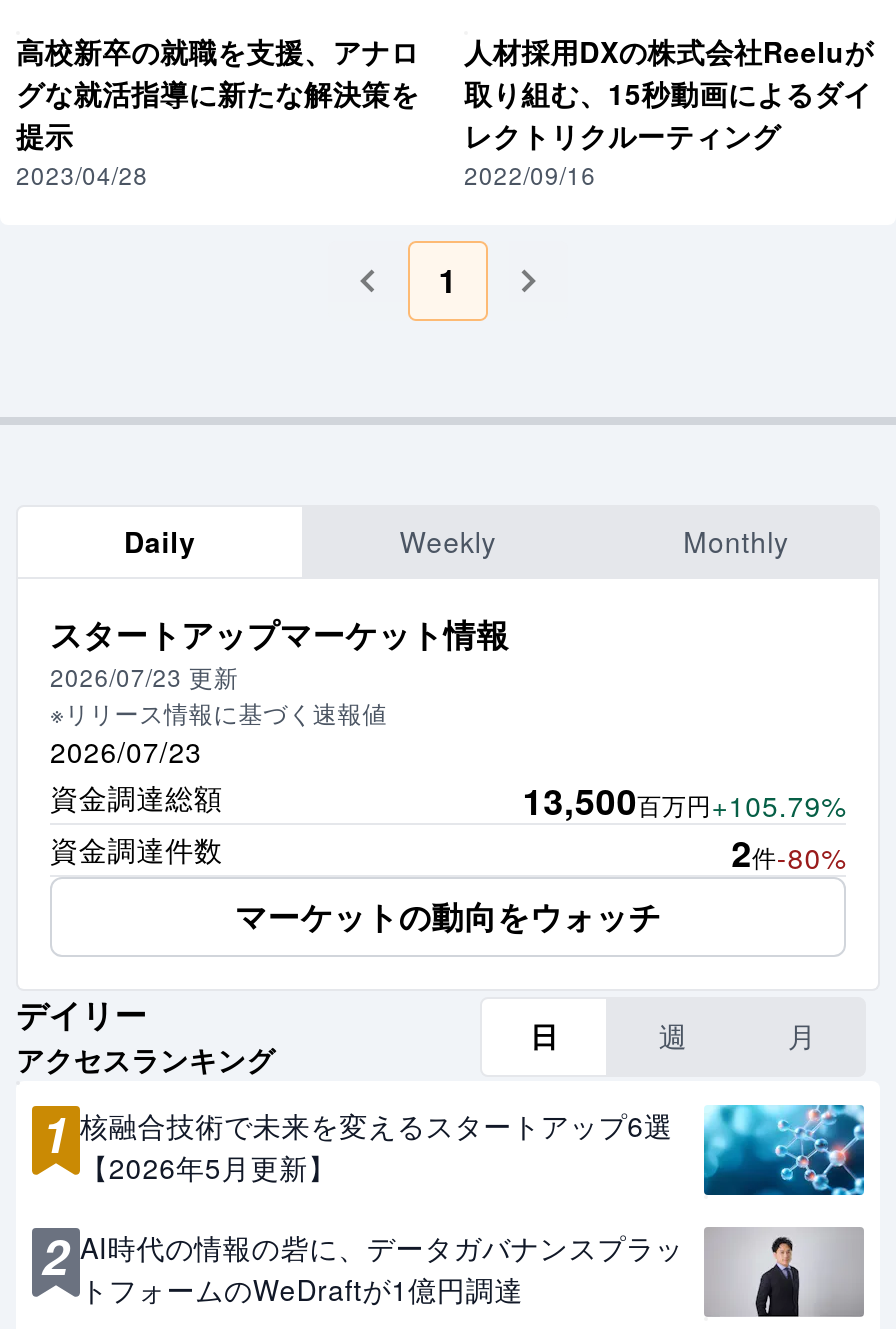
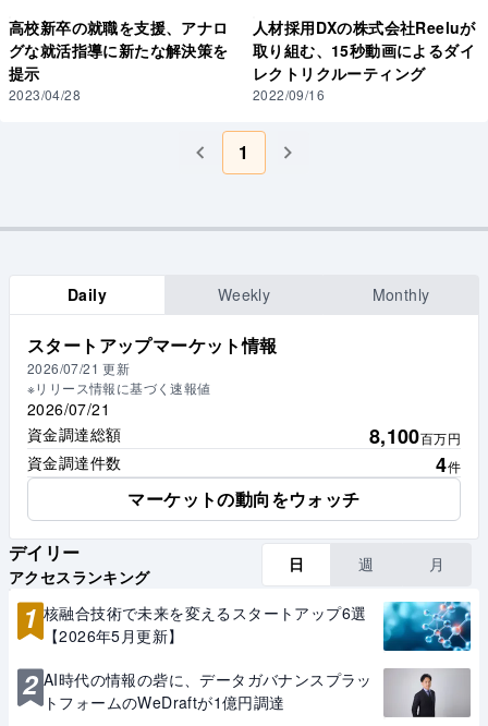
- 2026/07/23 更新
+ 2026/07/21 更新

- 2026/07/23
+ 2026/07/21

- 13,500百万円+105.79%
+ 8,100百万円

- 2件-80%
+ 4件
